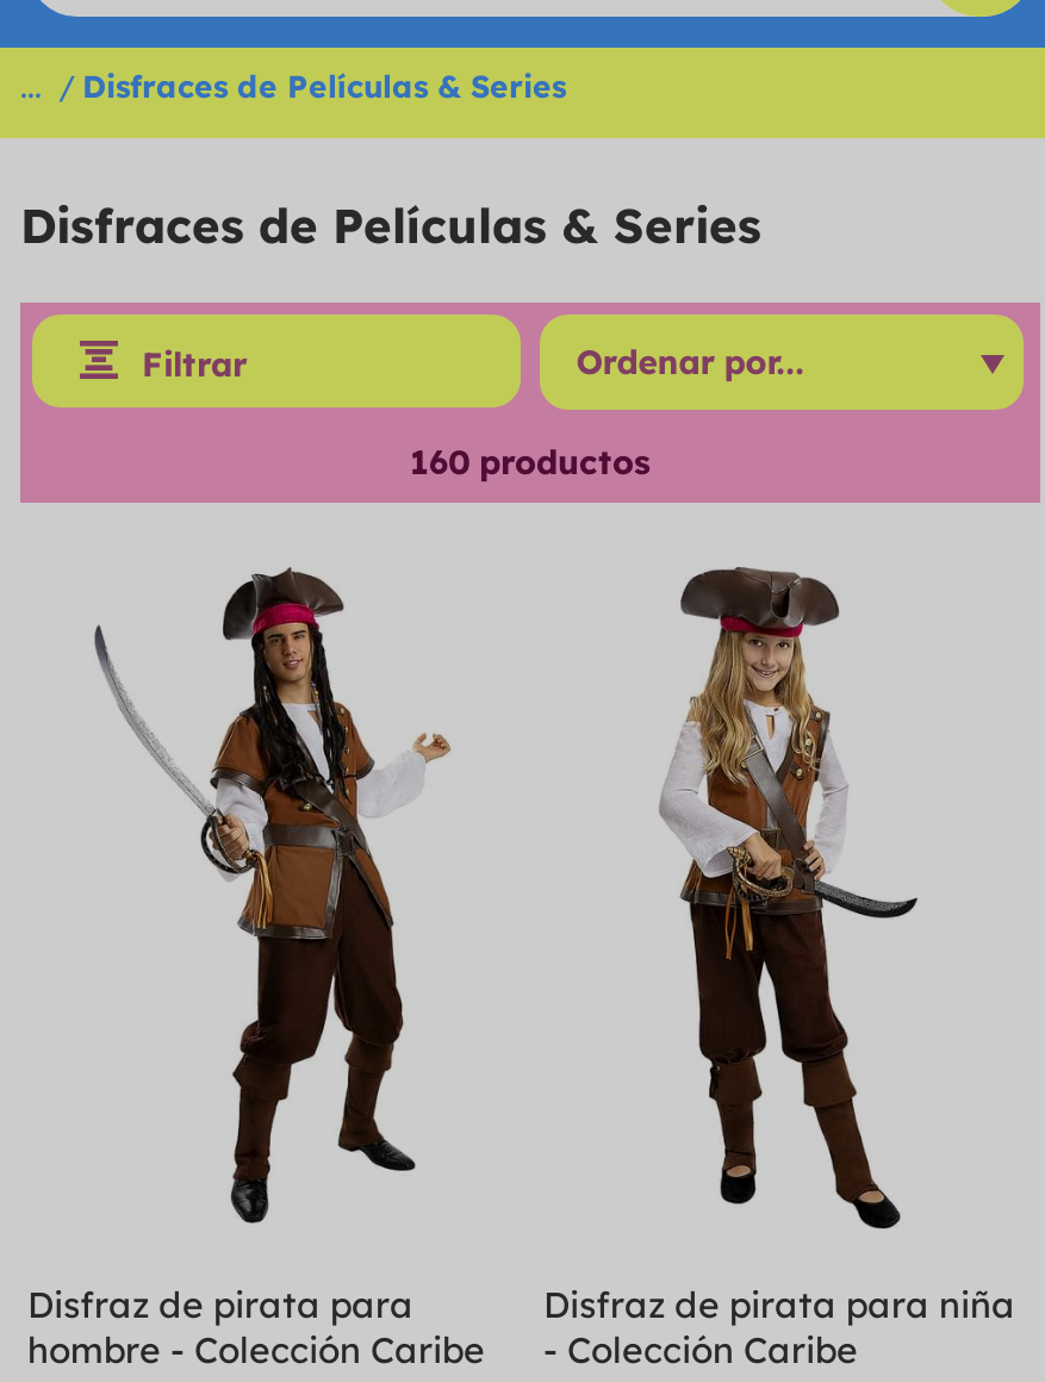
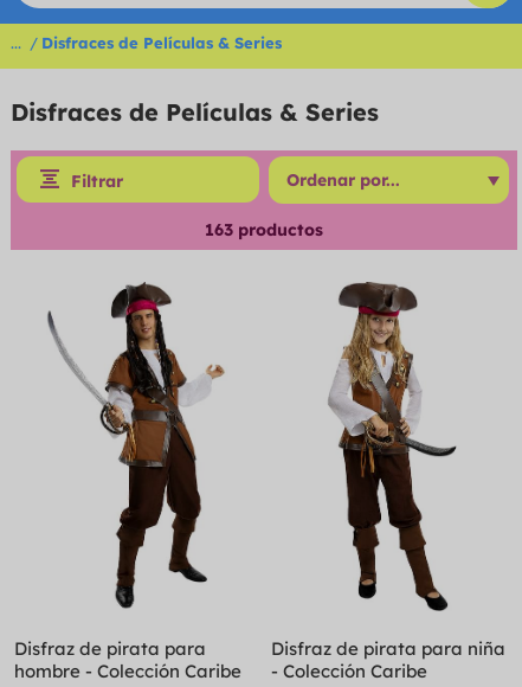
- 160 productos
+ 163 productos
